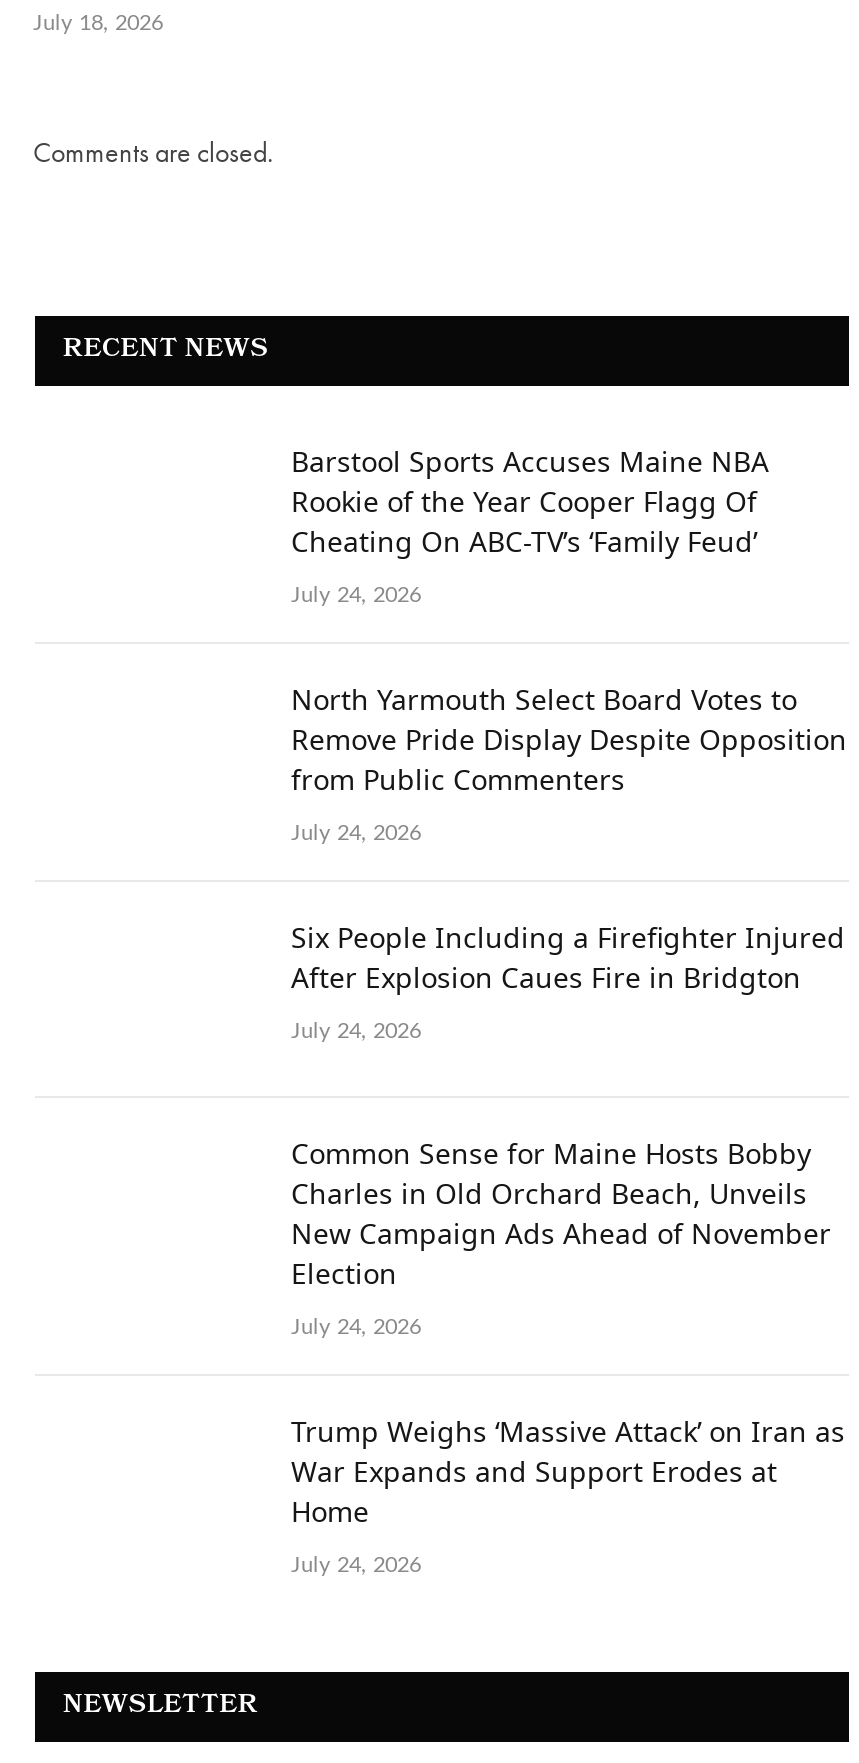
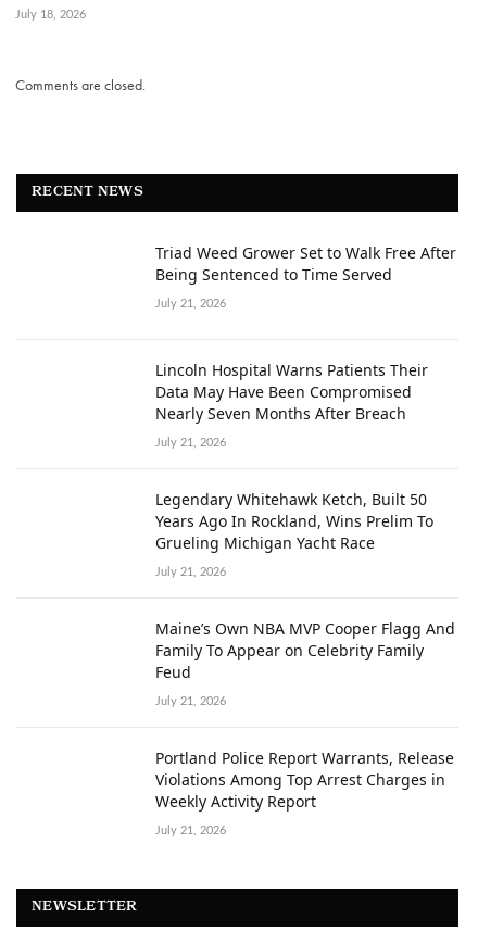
- Barstool Sports Accuses Maine NBA
- Rookie of the Year Cooper Flagg Of
- Cheating On ABC-TV’s ‘Family Feud’
+ Triad Weed Grower Set to Walk Free After
+ Being Sentenced to Time Served

- July 24, 2026
+ July 21, 2026

- North Yarmouth Select Board Votes to
- Remove Pride Display Despite Opposition
- from Public Commenters
+ Lincoln Hospital Warns Patients Their
+ Data May Have Been Compromised
+ Nearly Seven Months After Breach

- July 24, 2026
+ July 21, 2026

- Six People Including a Firefighter Injured
- After Explosion Caues Fire in Bridgton
+ Legendary Whitehawk Ketch, Built 50
+ Years Ago In Rockland, Wins Prelim To
+ Grueling Michigan Yacht Race

- July 24, 2026
+ July 21, 2026

- Common Sense for Maine Hosts Bobby
- Charles in Old Orchard Beach, Unveils
- New Campaign Ads Ahead of November
- Election
+ Maine’s Own NBA MVP Cooper Flagg And
+ Family To Appear on Celebrity Family
+ Feud

- July 24, 2026
+ July 21, 2026

- Trump Weighs ‘Massive Attack’ on Iran as
- War Expands and Support Erodes at
- Home
+ Portland Police Report Warrants, Release
+ Violations Among Top Arrest Charges in
+ Weekly Activity Report

- July 24, 2026
+ July 21, 2026
